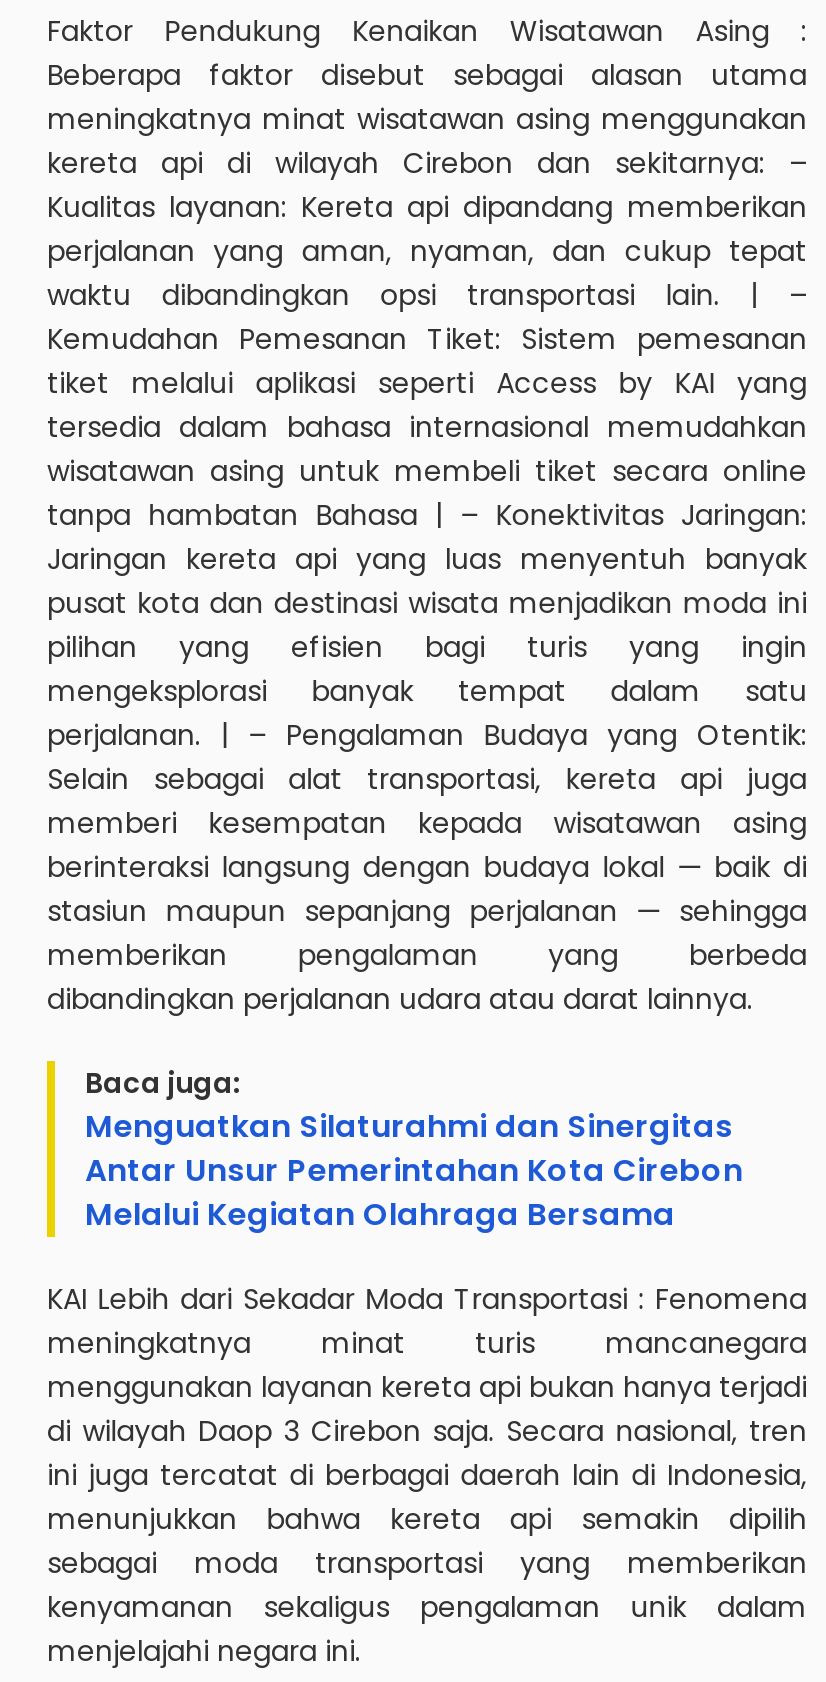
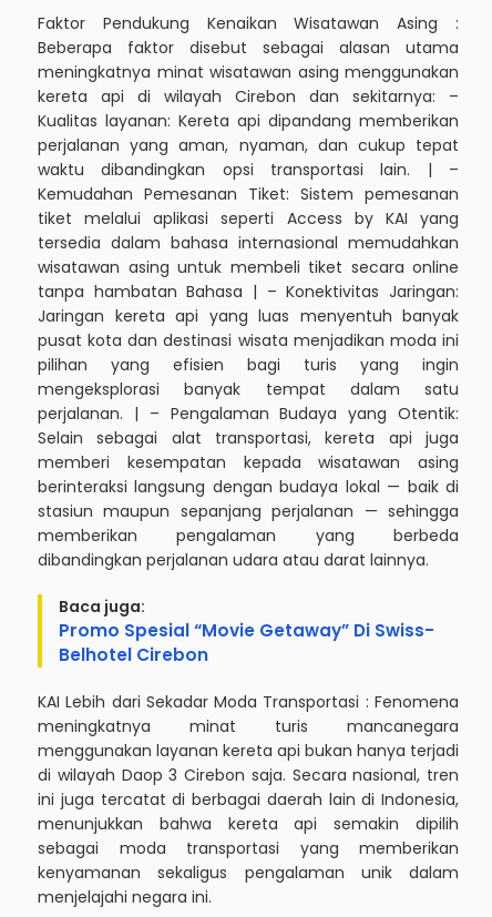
- Menguatkan Silaturahmi dan Sinergitas
- Antar Unsur Pemerintahan Kota Cirebon
- Melalui Kegiatan Olahraga Bersama
+ Promo Spesial “Movie Getaway” Di Swiss-
+ Belhotel Cirebon
